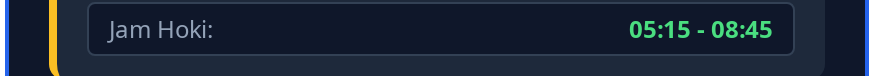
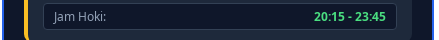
- 05:15 - 08:45
+ 20:15 - 23:45
